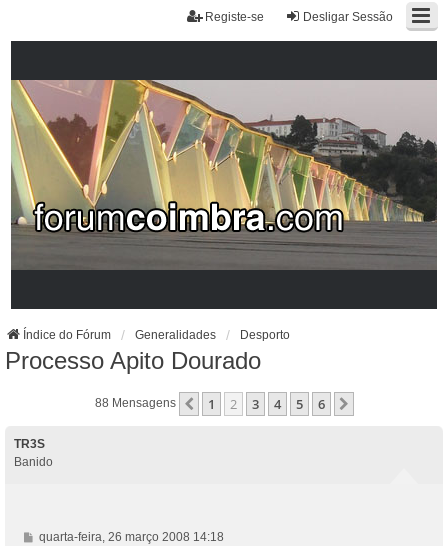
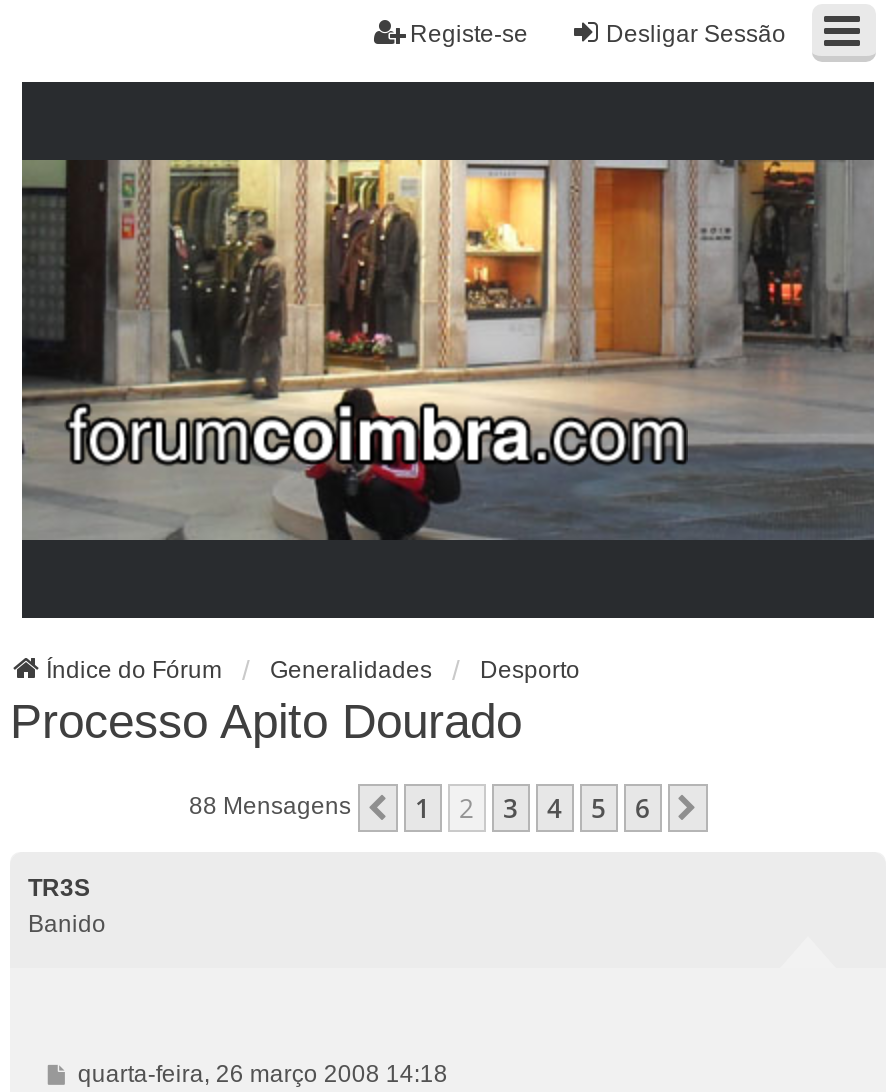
- [image]
+ [image]
